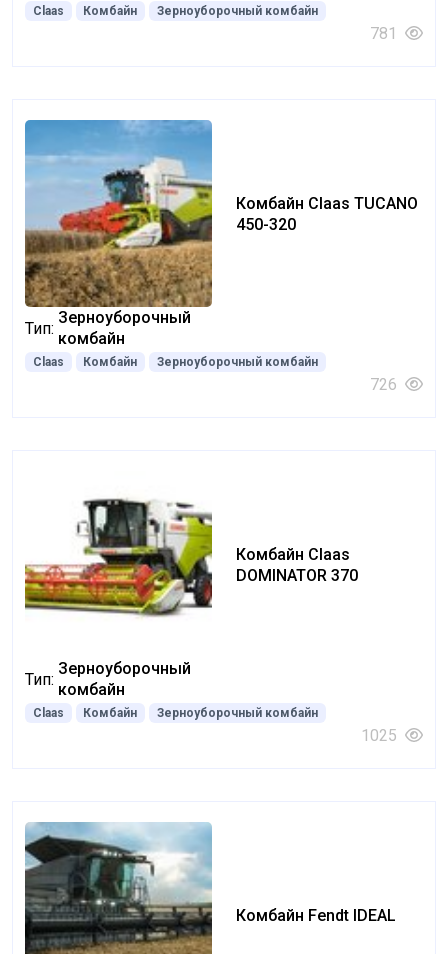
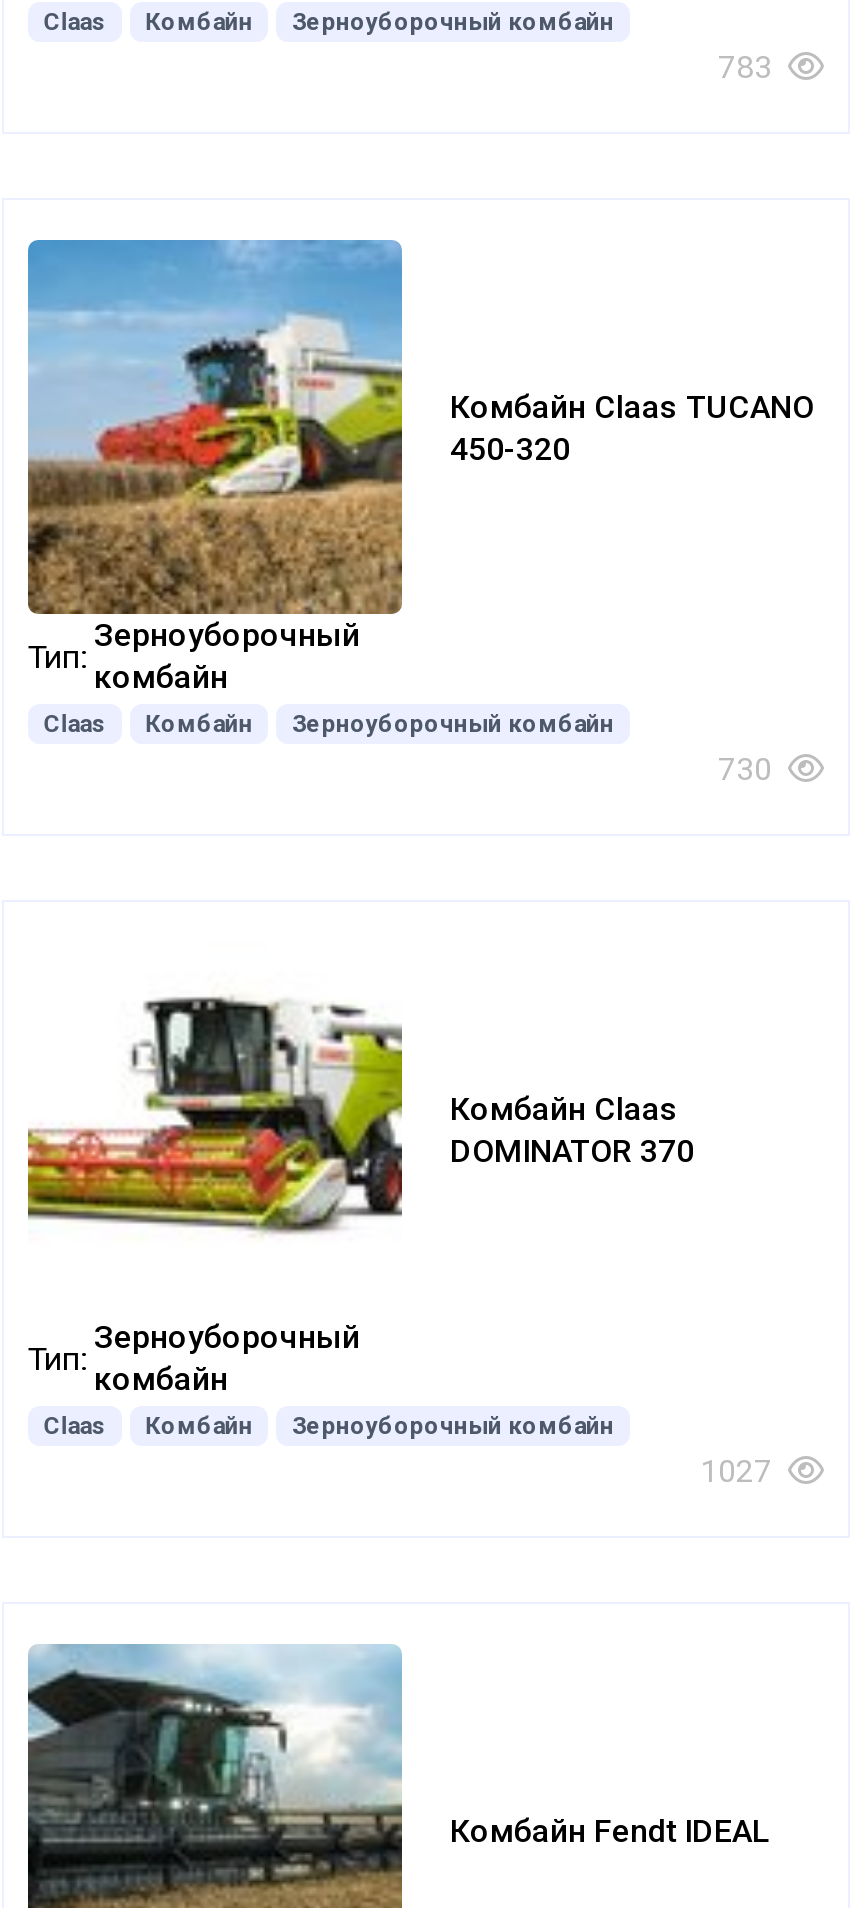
- 781
+ 783

- 726
+ 730

- 1025
+ 1027
